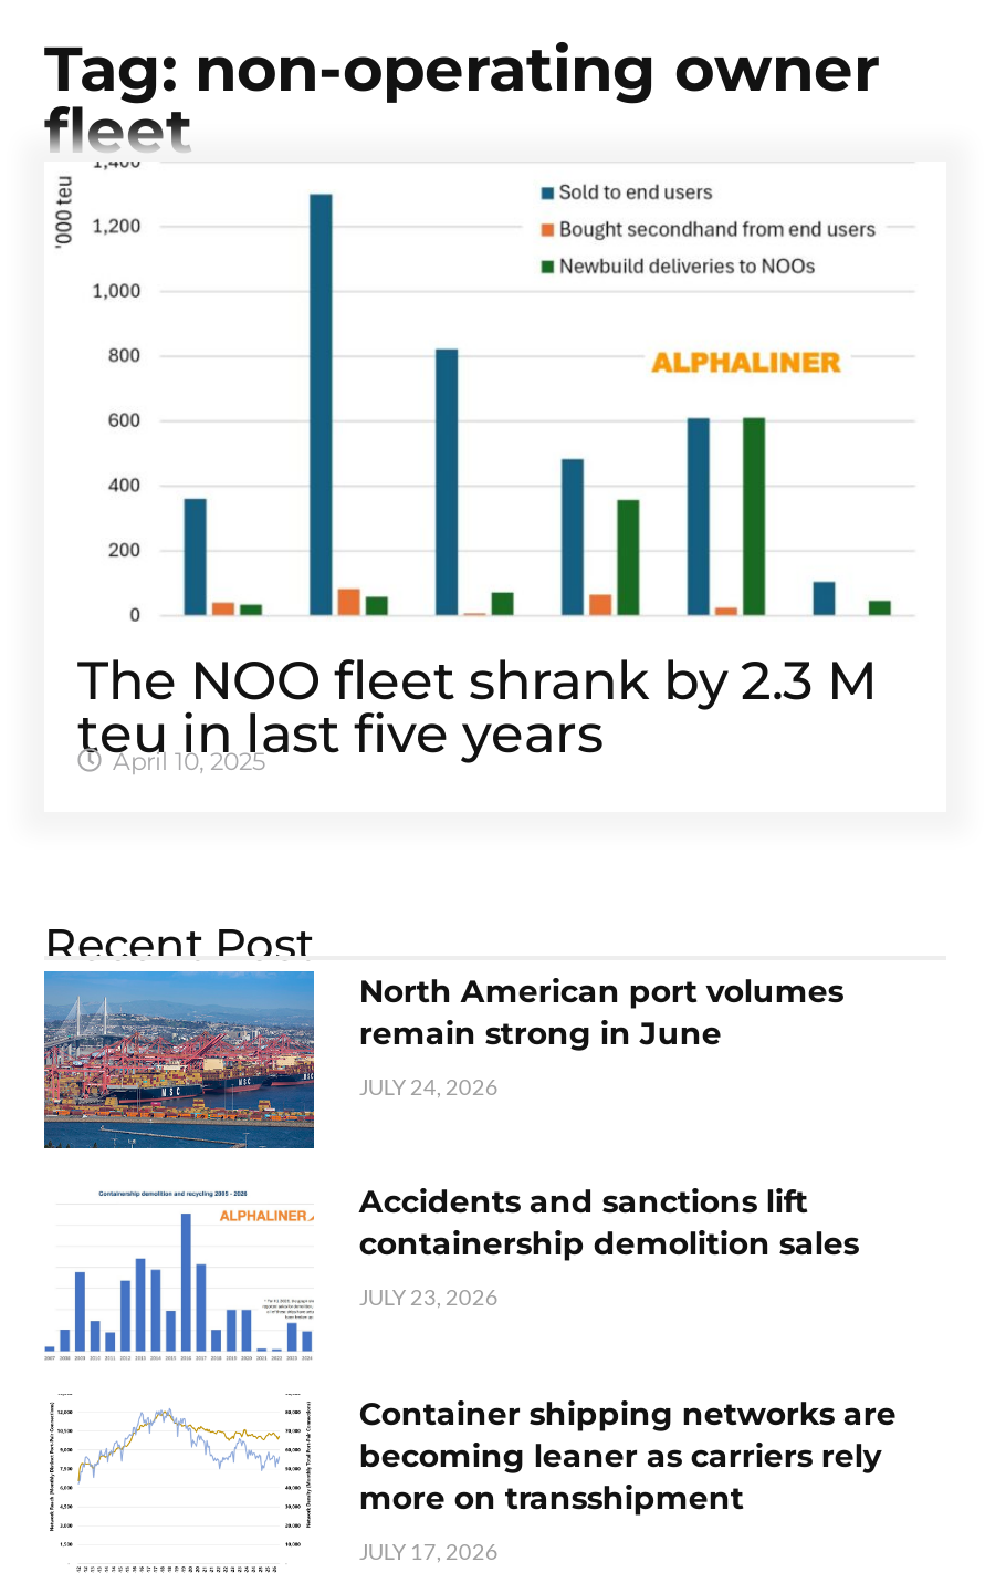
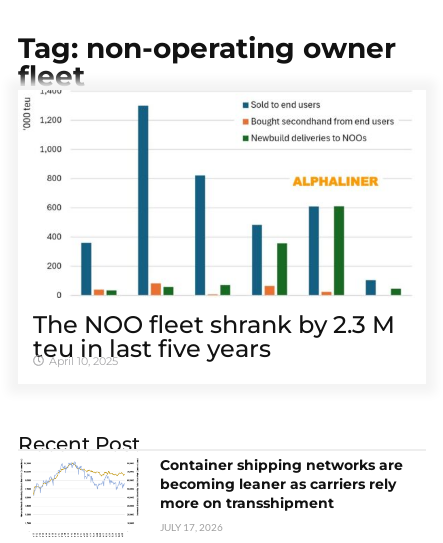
- [image]
- North American port volumes
- remain strong in June
- JULY 24, 2026
- Accidents and sanctions lift
- containership demolition sales
- JULY 23, 2026

- [image]
